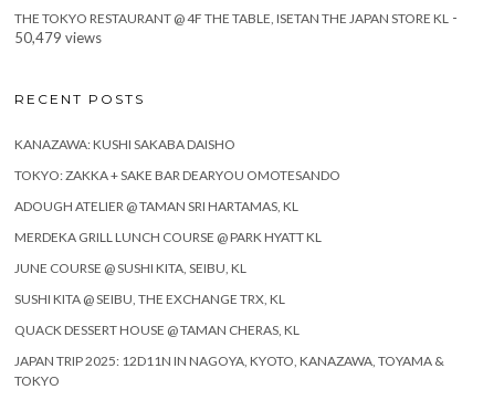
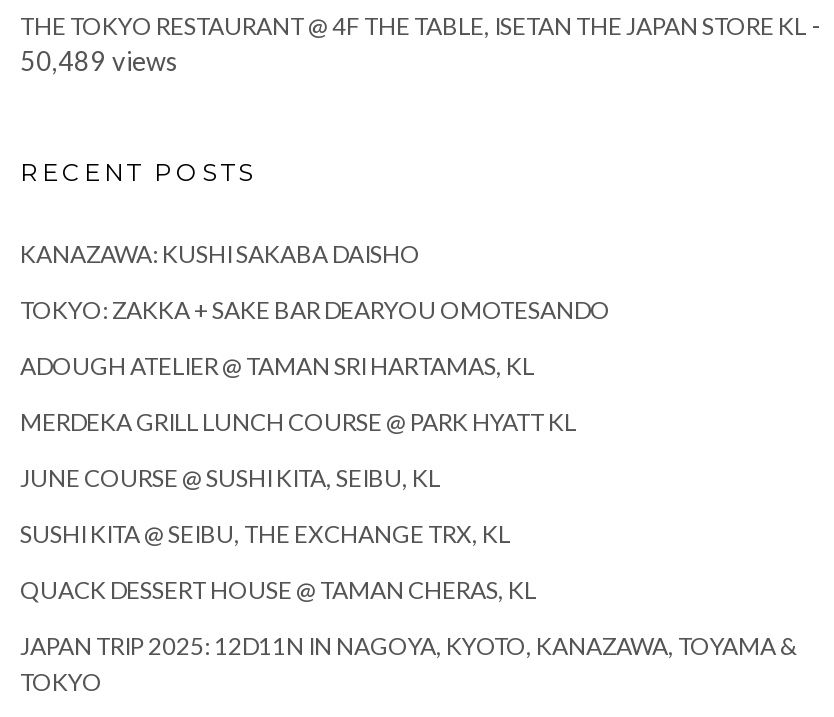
- 50,479 views
+ 50,489 views
